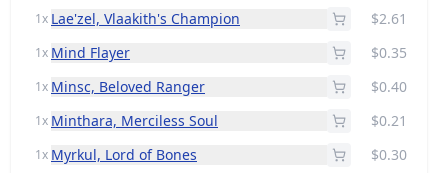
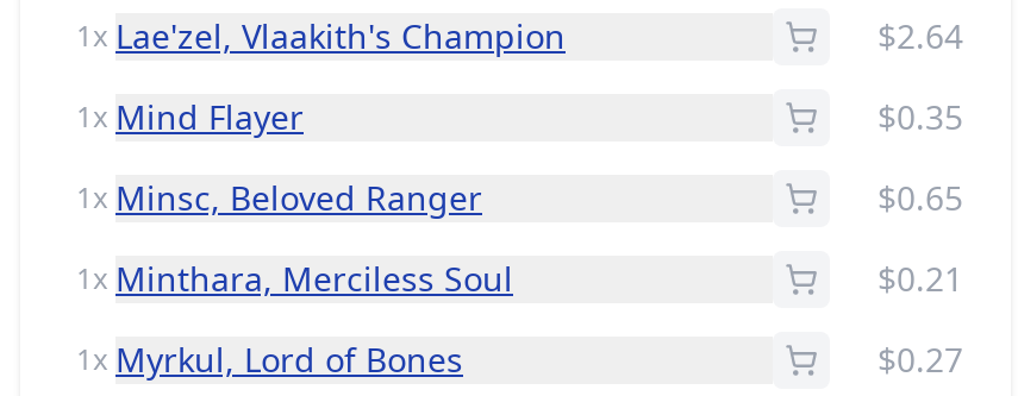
- $2.61
+ $2.64

- $0.40
+ $0.65

- $0.30
+ $0.27
